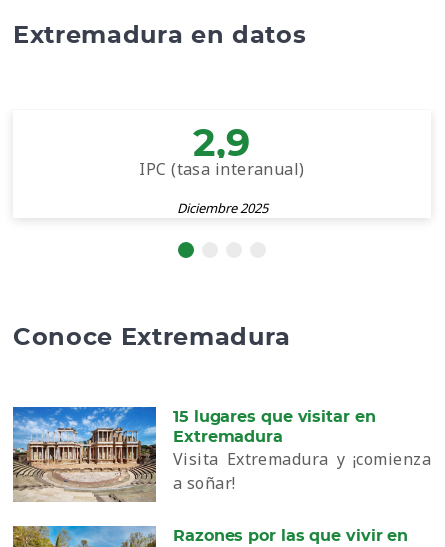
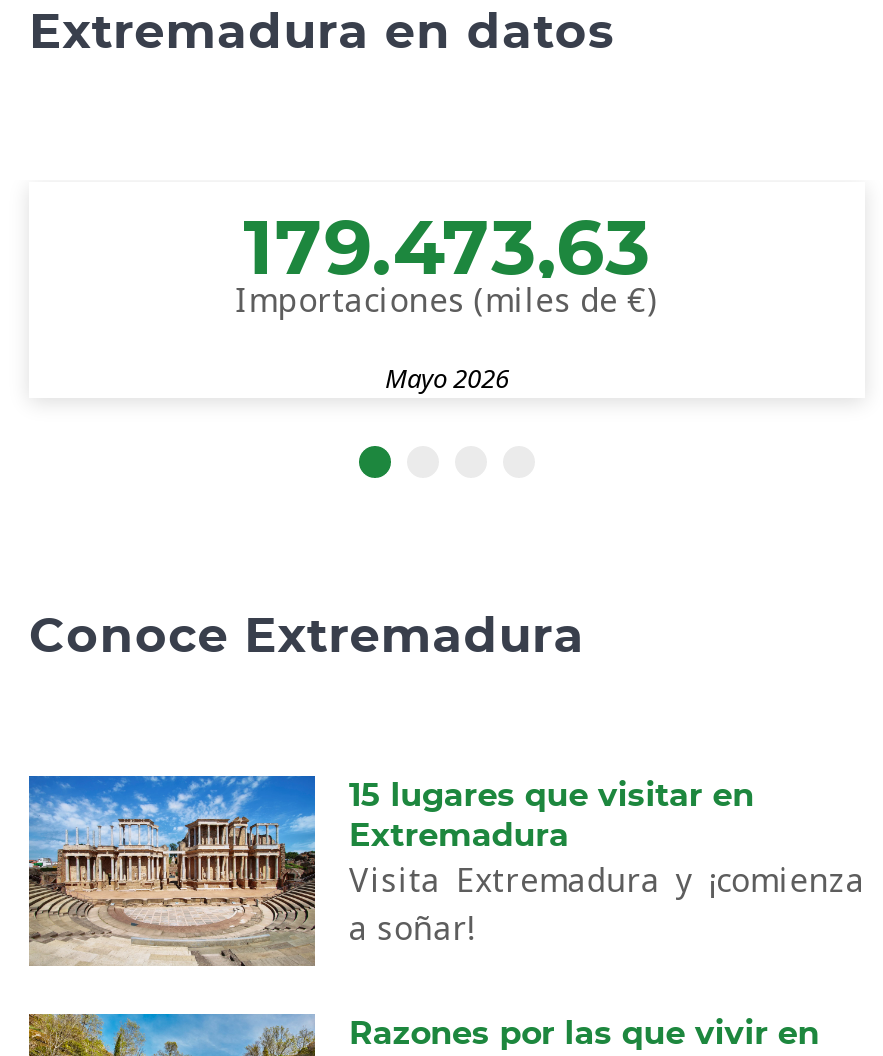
- 2,9
- IPC (tasa interanual)
+ 179.473,63
+ Importaciones (miles de €)

- Diciembre 2025
+ Mayo 2026
